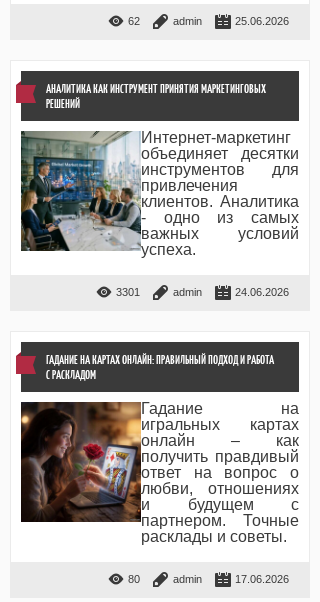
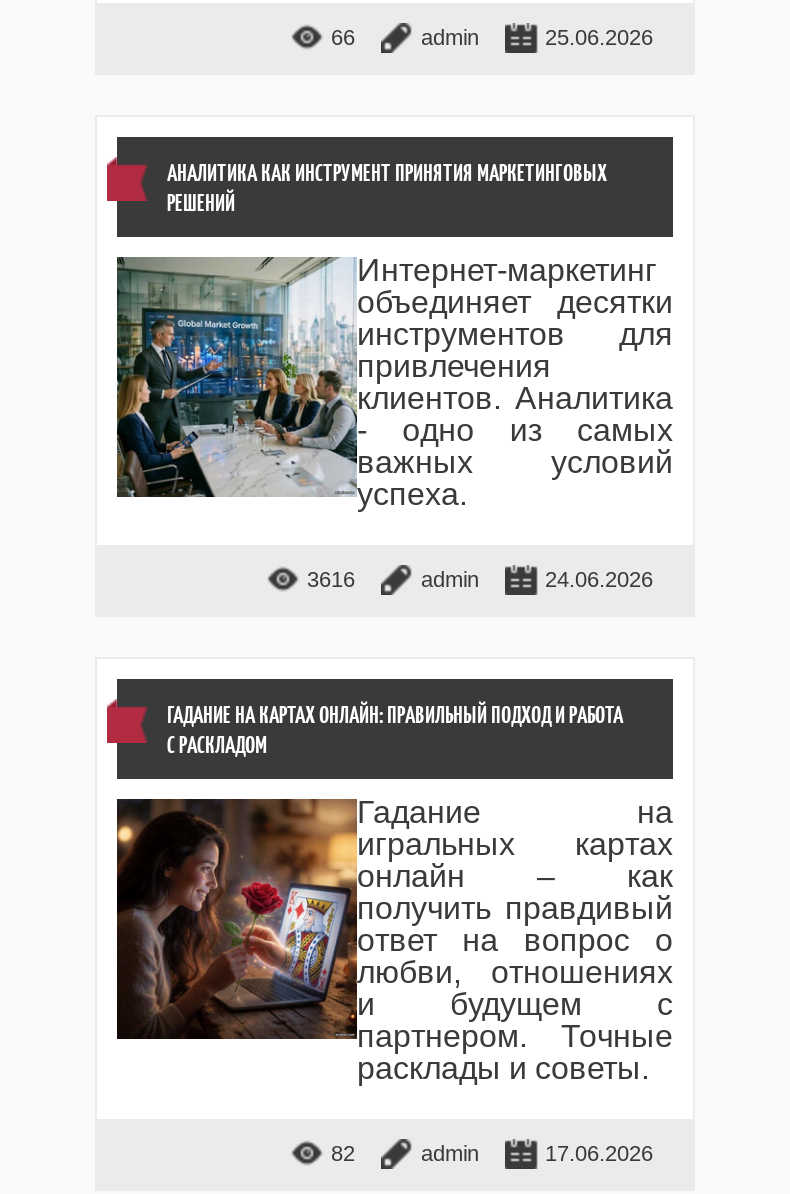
- 62
+ 66

- 3301
+ 3616

- 80
+ 82
